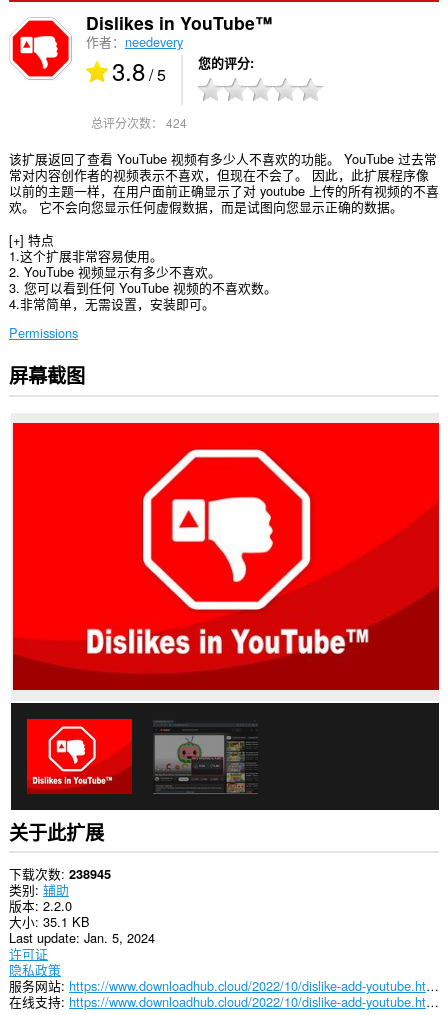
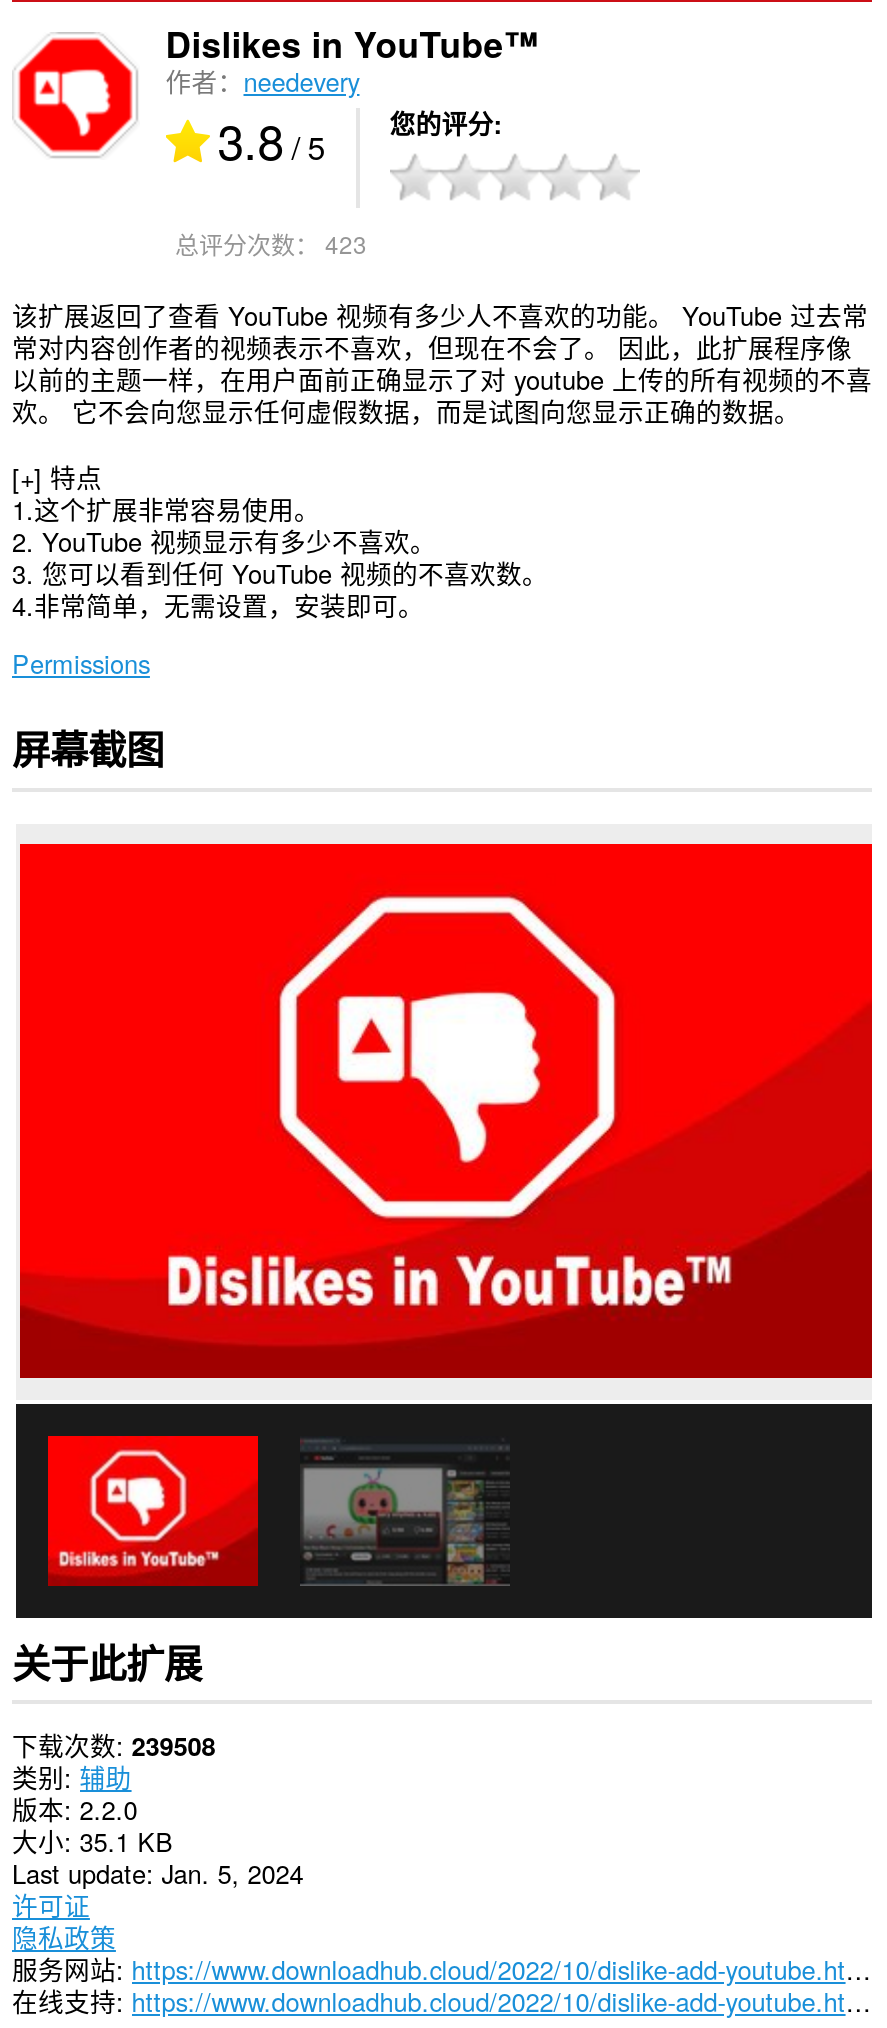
- 总评分次数：424
+ 总评分次数：423

- 下载次数 238945
+ 下载次数 239508
